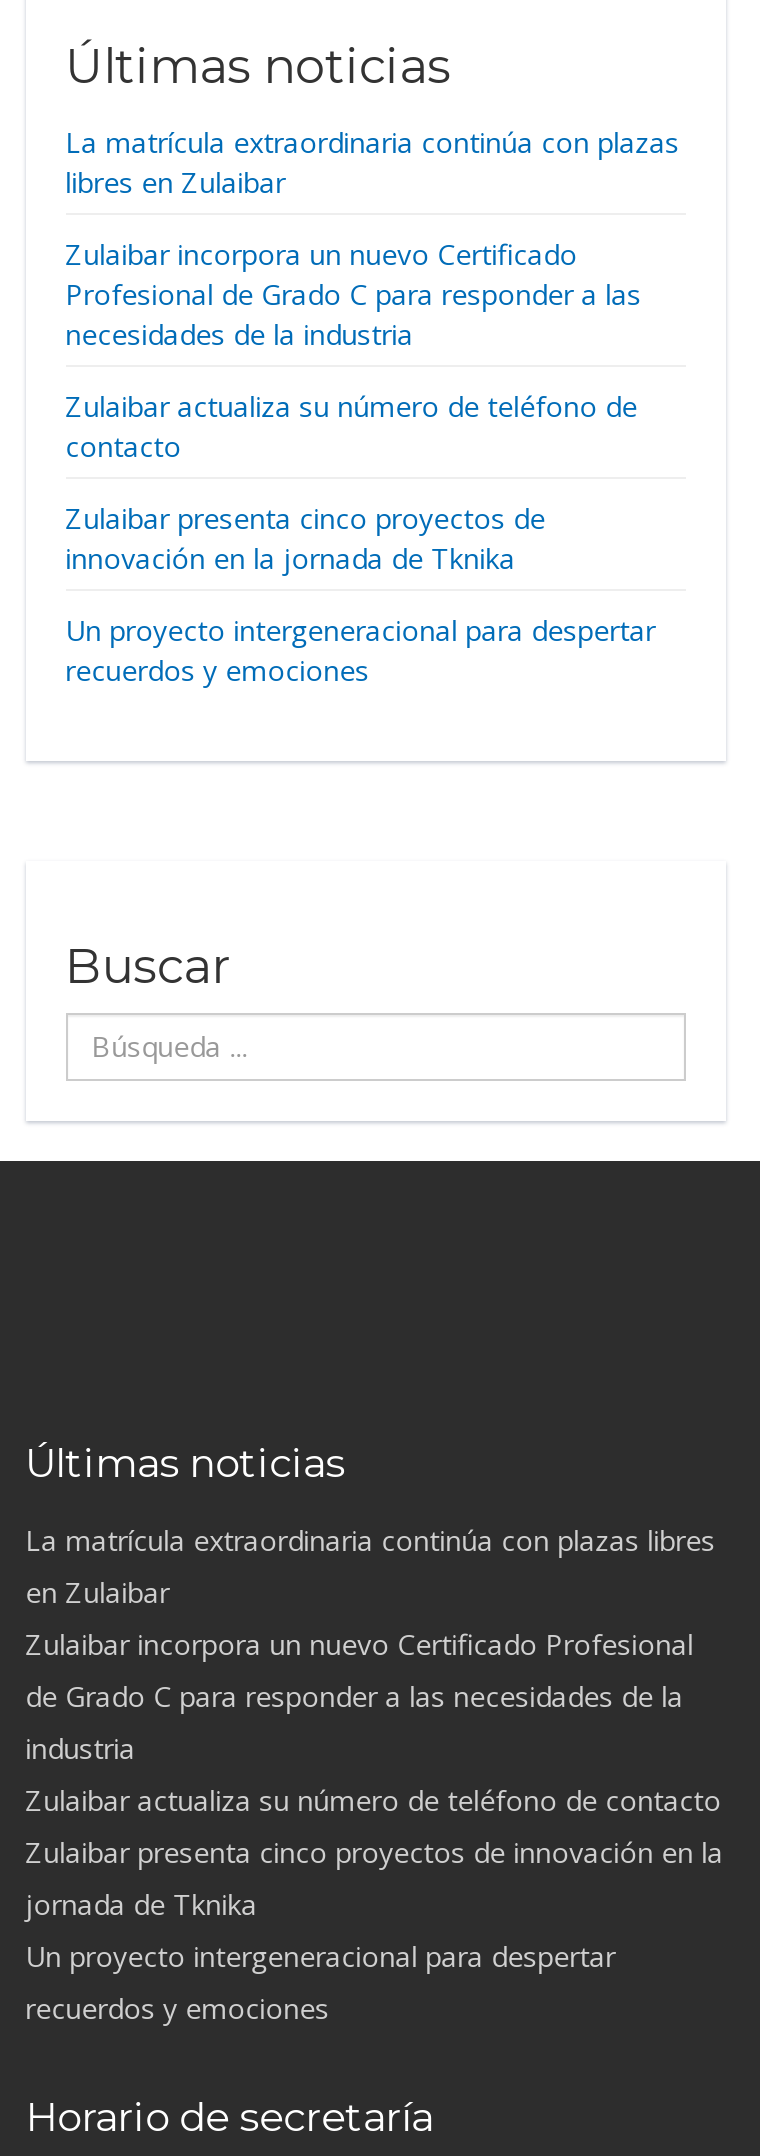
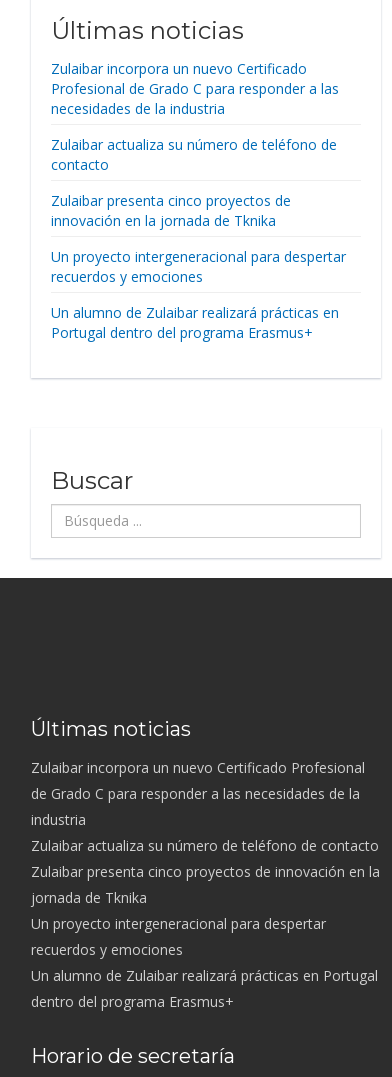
- La matrícula extraordinaria continúa con plazas
- libres en Zulaibar

moved up: Zulaibar incorpora un nuevo Certificado | Profesional de Grado C para responder a las | necesidades de la industria | ... | Un proyecto intergeneracional para despertar | recuerdos y emociones

+ Un alumno de Zulaibar realizará prácticas en
+ Portugal dentro del programa Erasmus+

- La matrícula extraordinaria continúa con plazas libres
- en Zulaibar

moved up: Zulaibar incorpora un nuevo Certificado Profesional | de Grado C para responder a las necesidades de la | industria | Zulaibar actualiza su número de teléfono de contacto | Zulaibar presenta cinco proyectos de innovación en la | jornada de Tknika | Un proyecto intergeneracional para despertar | recuerdos y emociones

+ Un alumno de Zulaibar realizará prácticas en Portugal
+ dentro del programa Erasmus+
